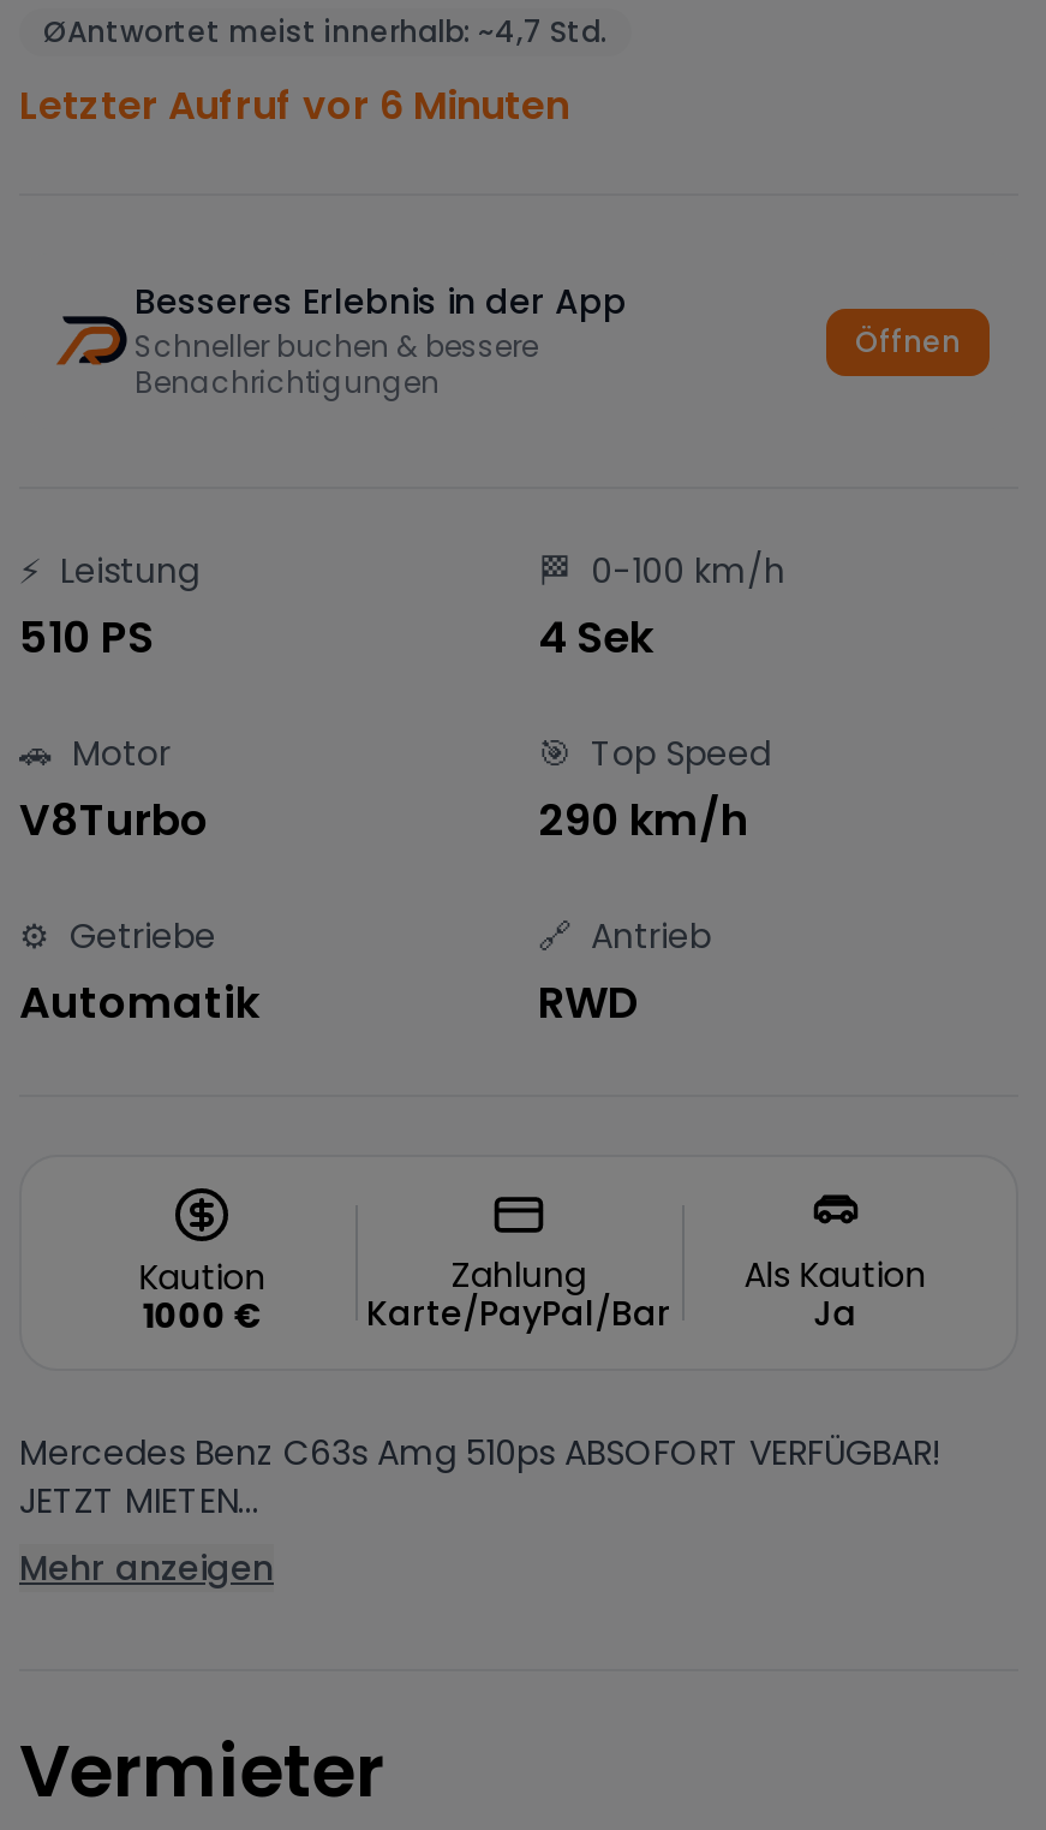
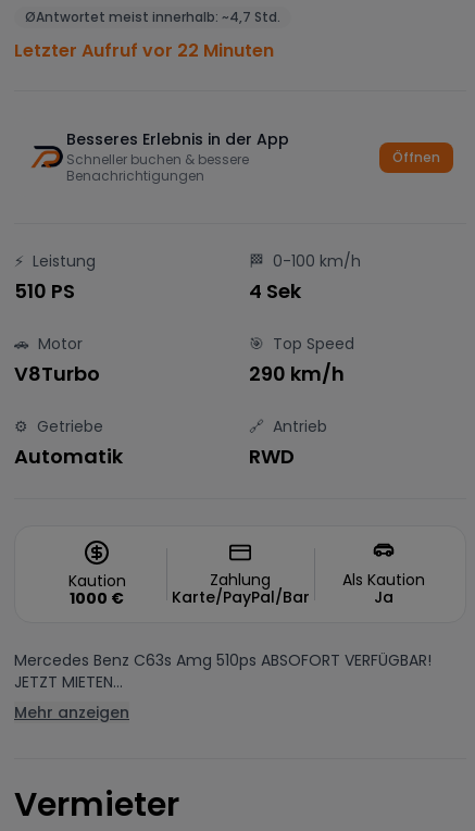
- Letzter Aufruf vor 6 Minuten
+ Letzter Aufruf vor 22 Minuten
